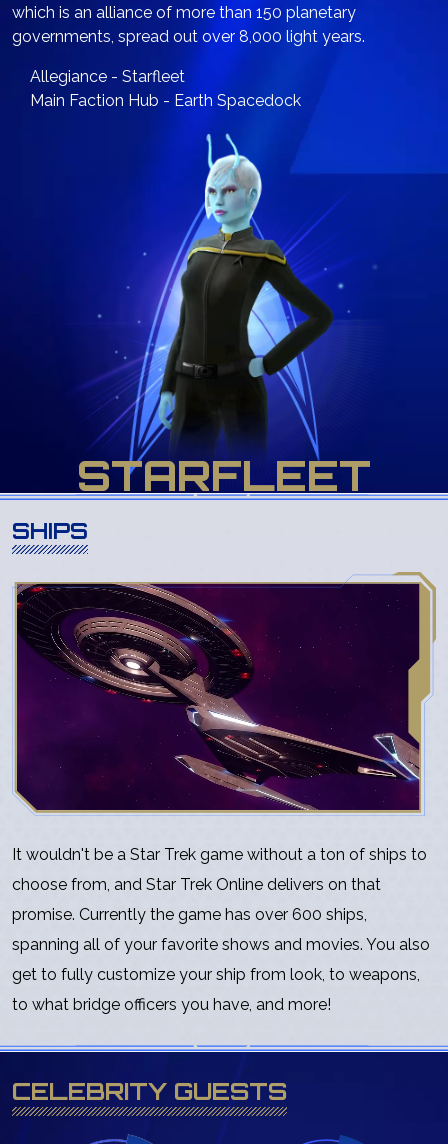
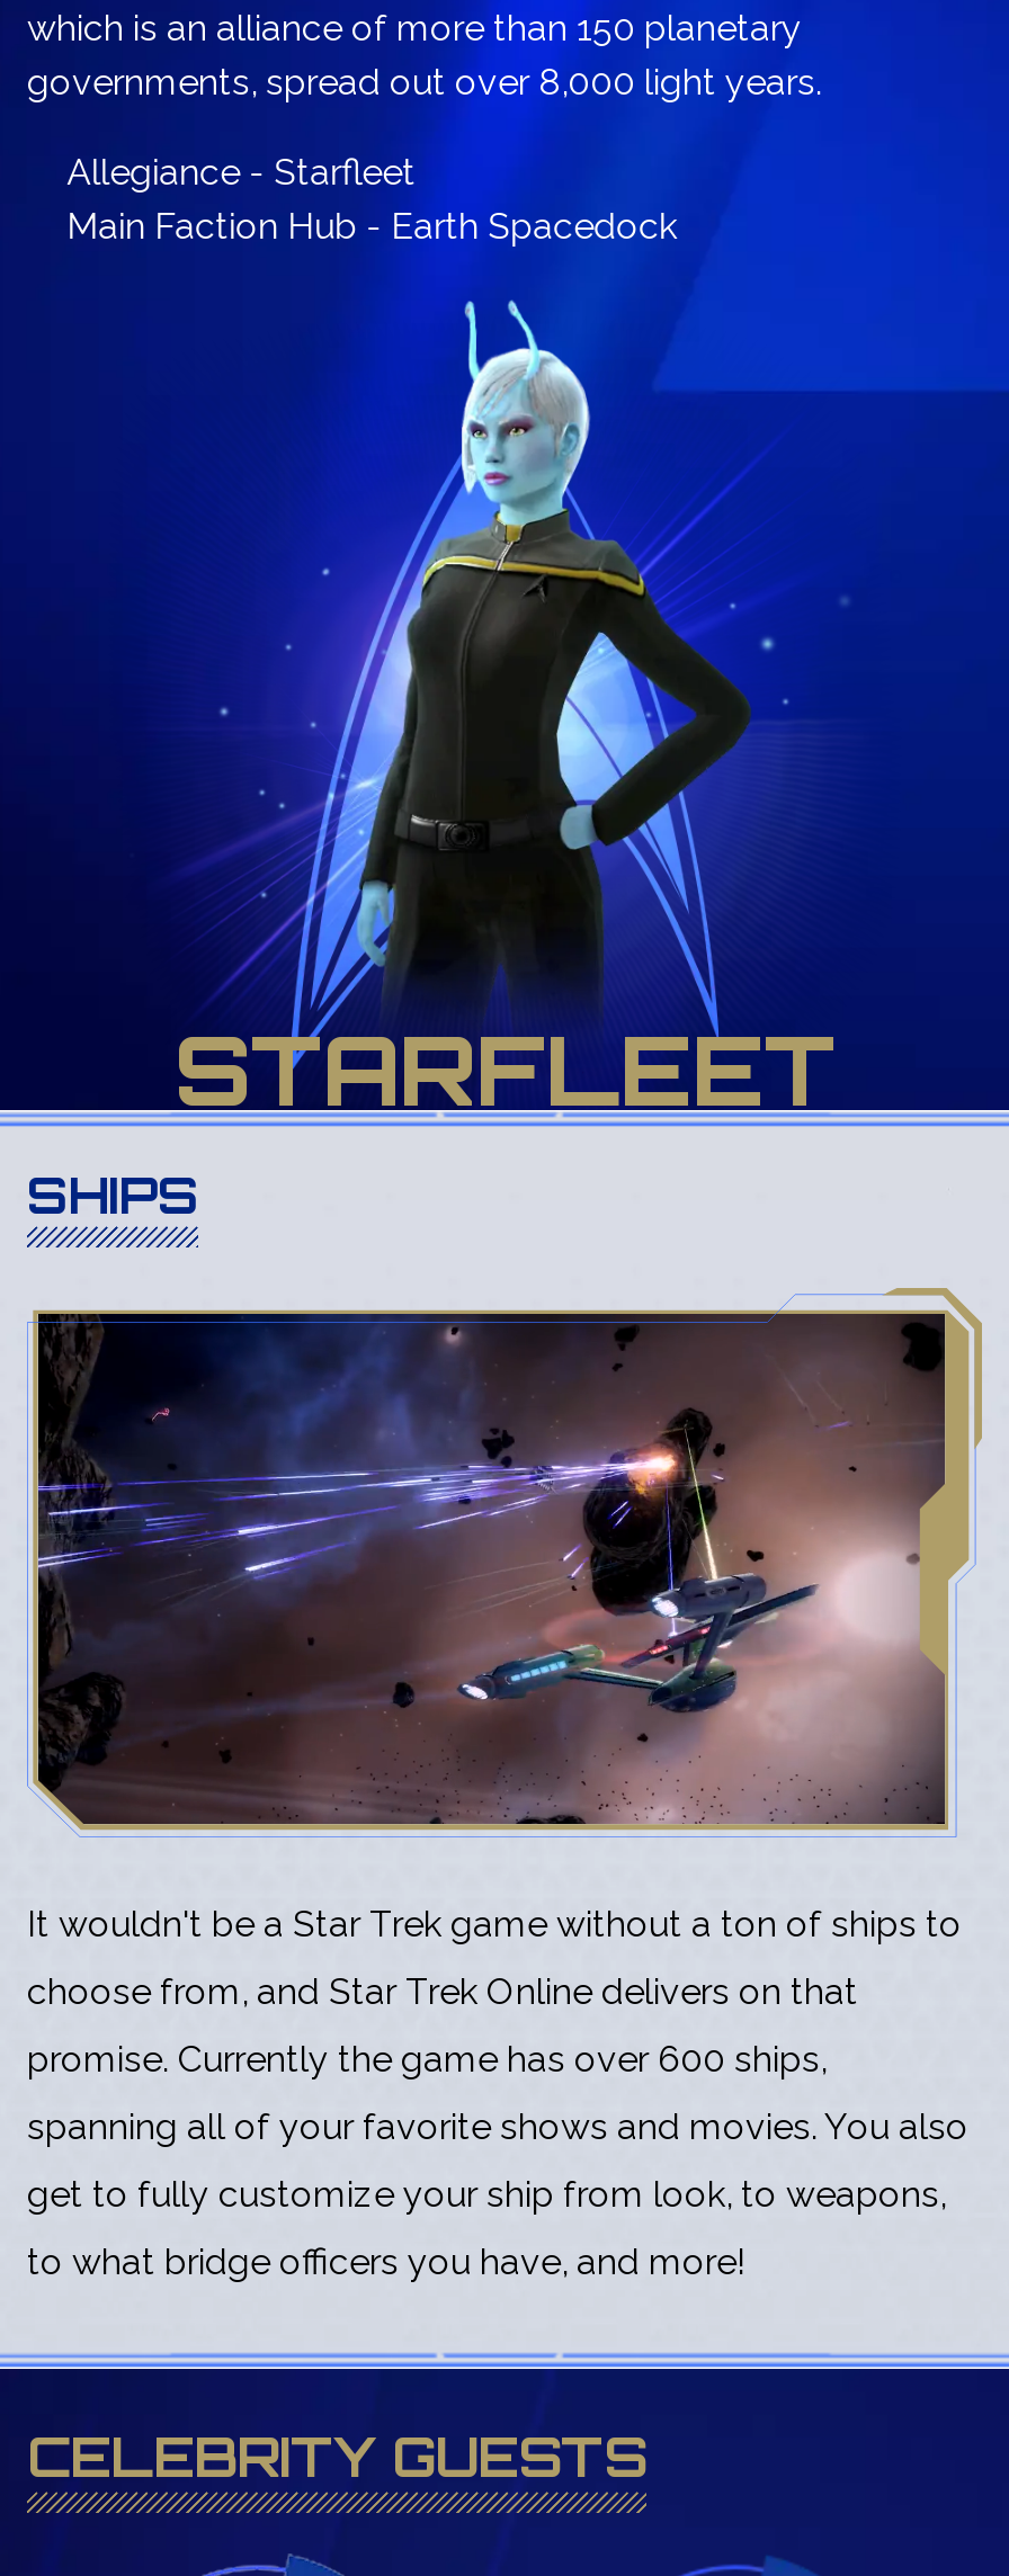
- [image]
+ [image]
